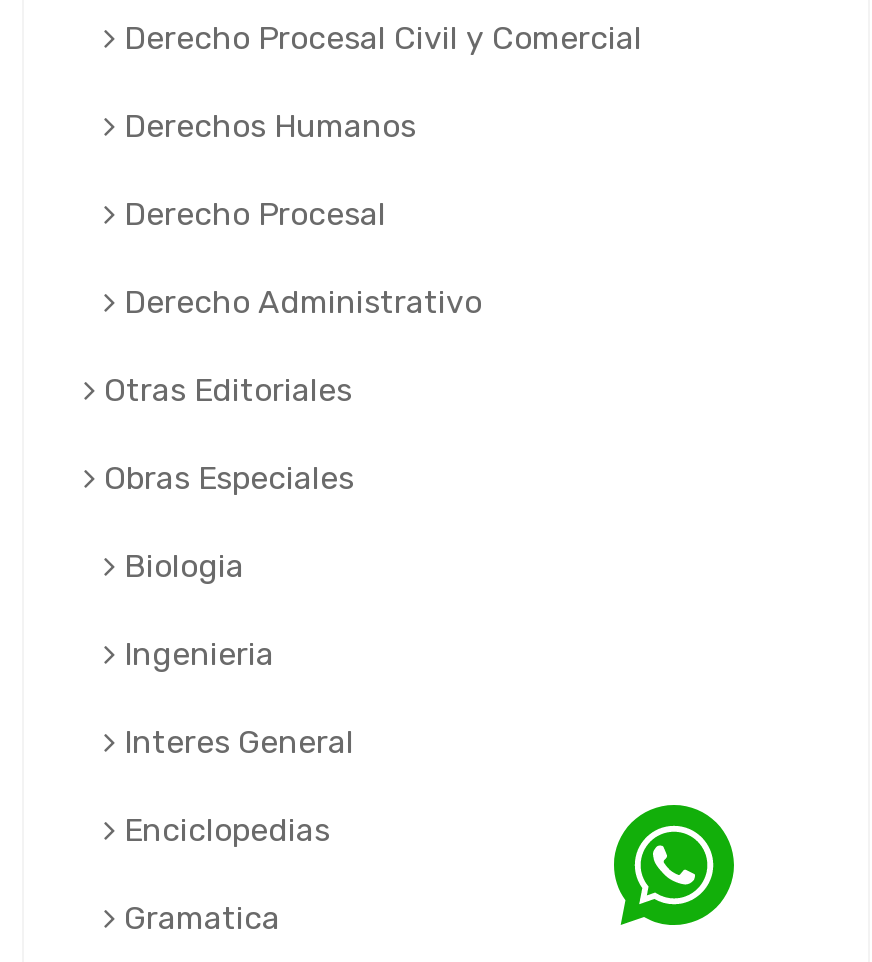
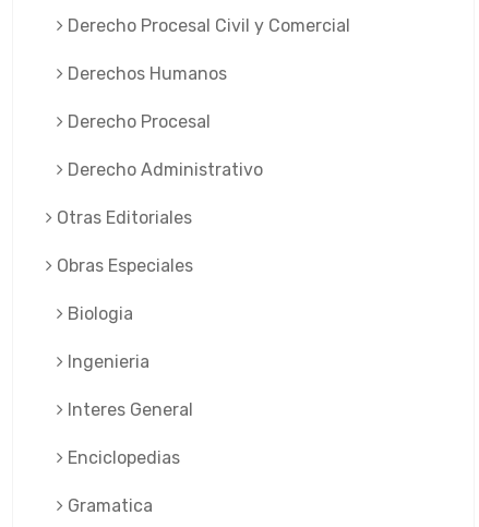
- [image]
